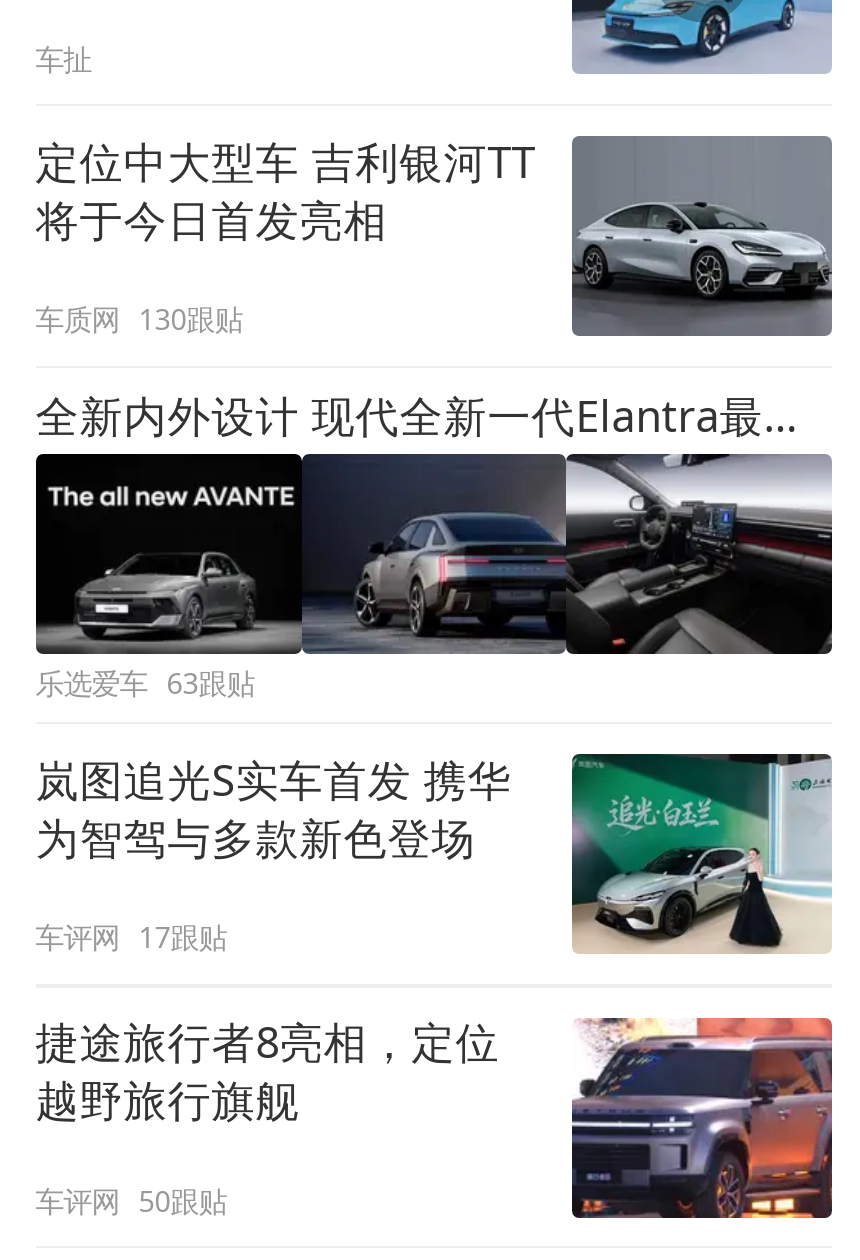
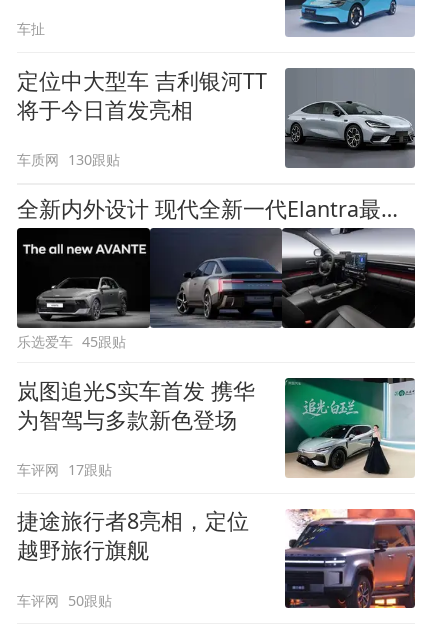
- 乐选爱车 63跟贴
+ 乐选爱车 45跟贴
